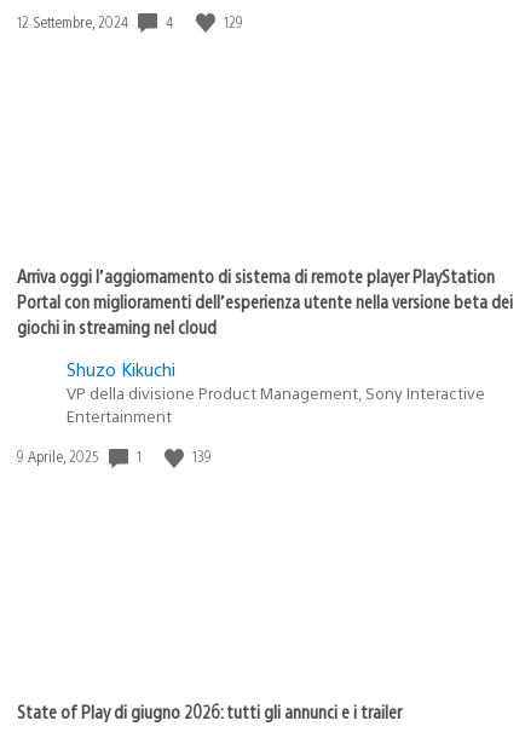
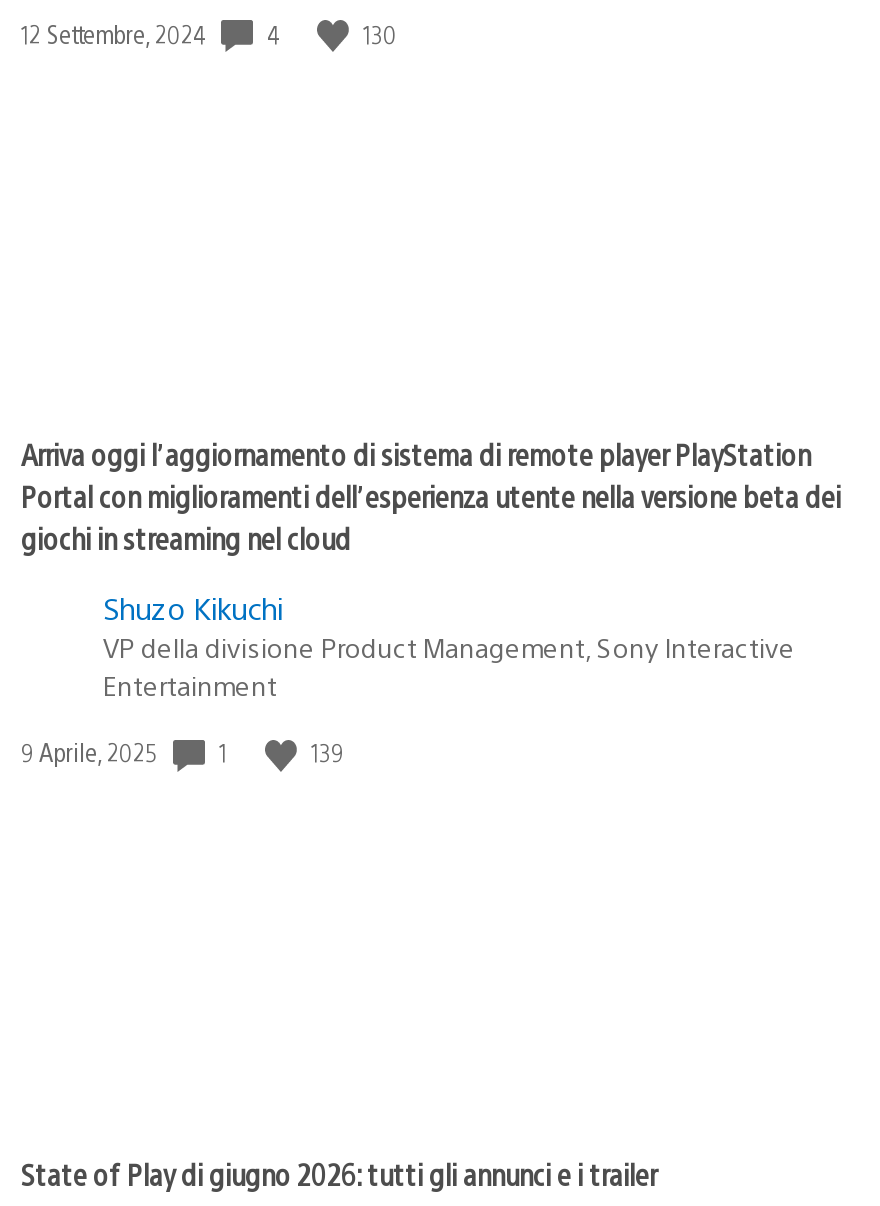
- 129
+ 130
